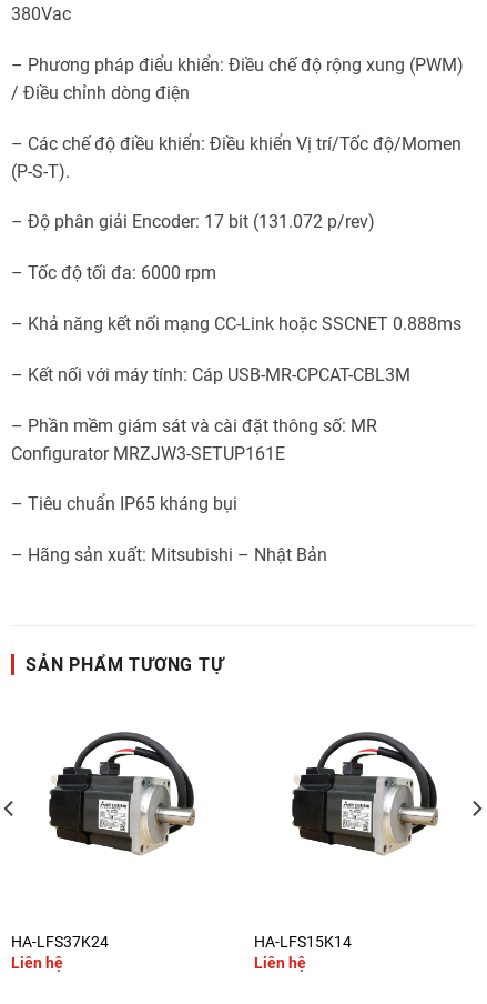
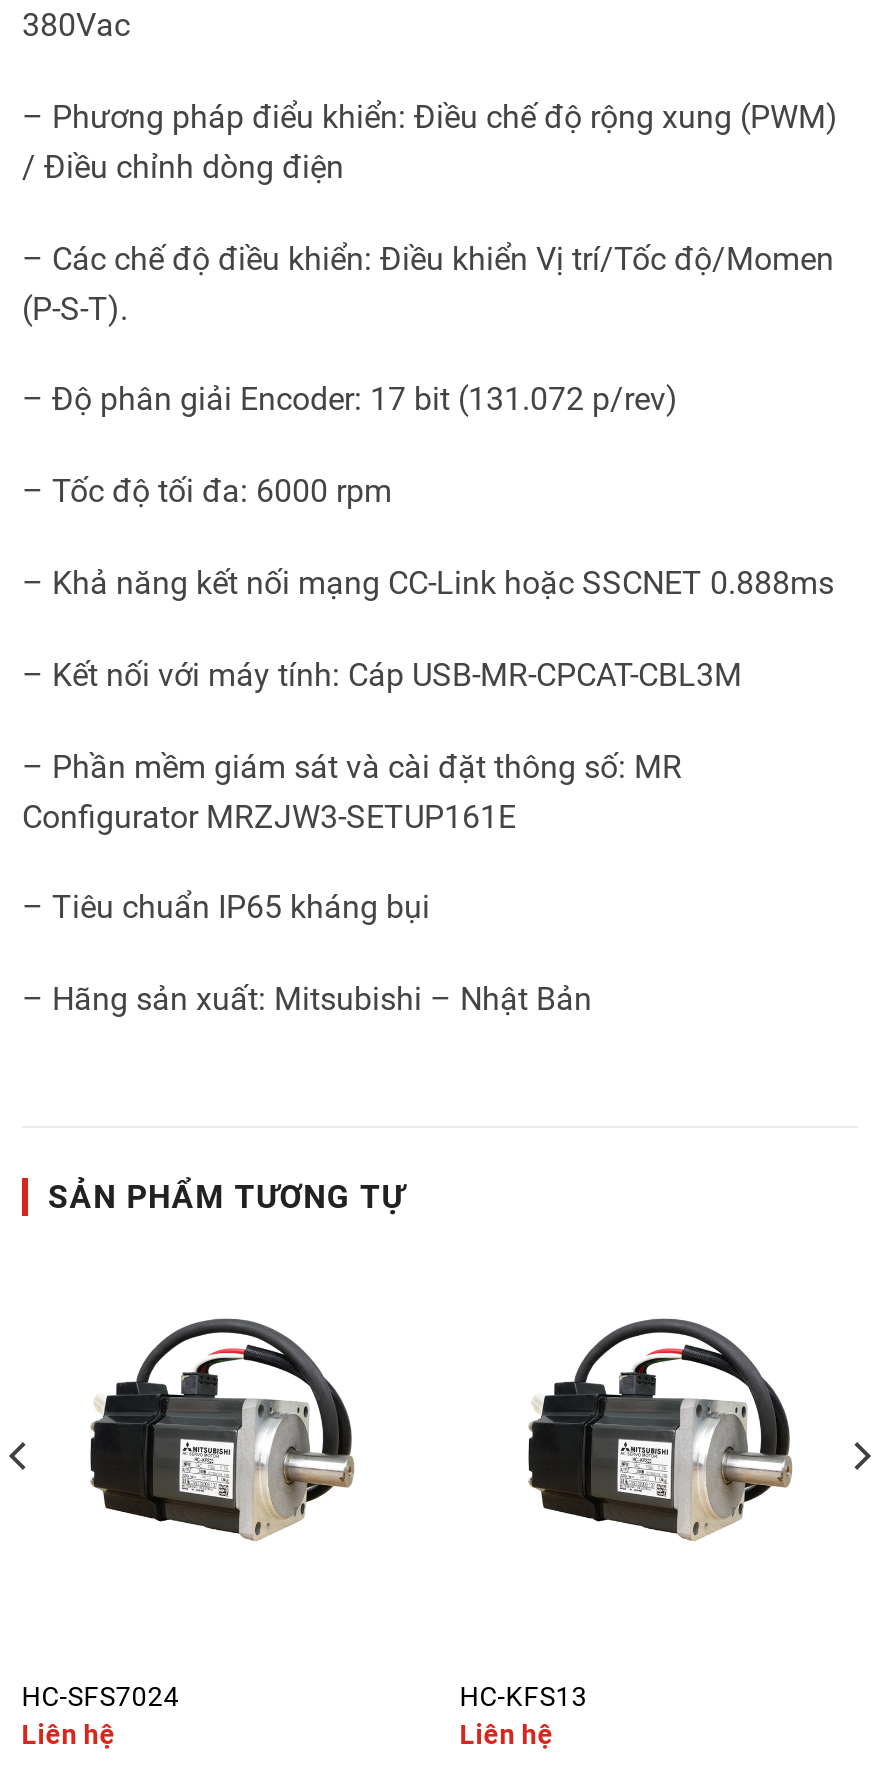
- HA-LFS37K24
+ HC-SFS7024

- HA-LFS15K14
+ HC-KFS13
